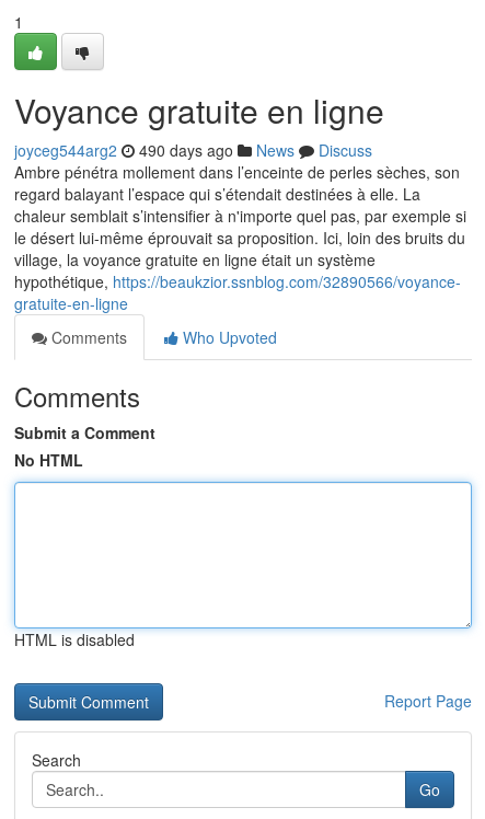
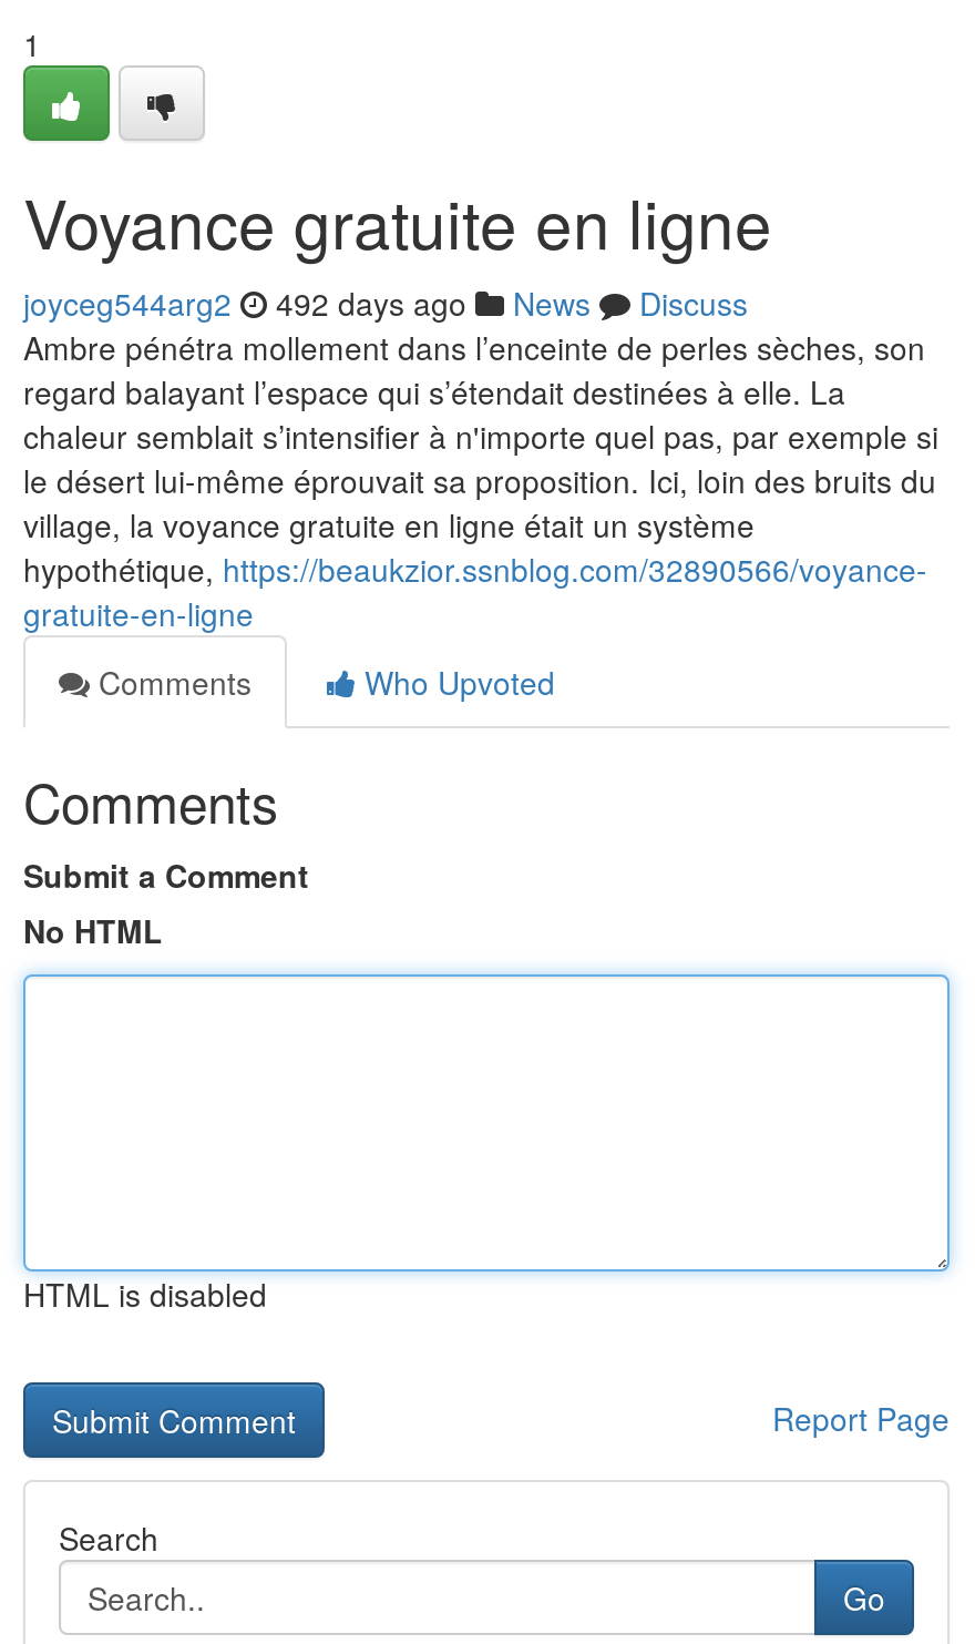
- joyceg544arg2 490 days ago News Discuss
+ joyceg544arg2 492 days ago News Discuss
